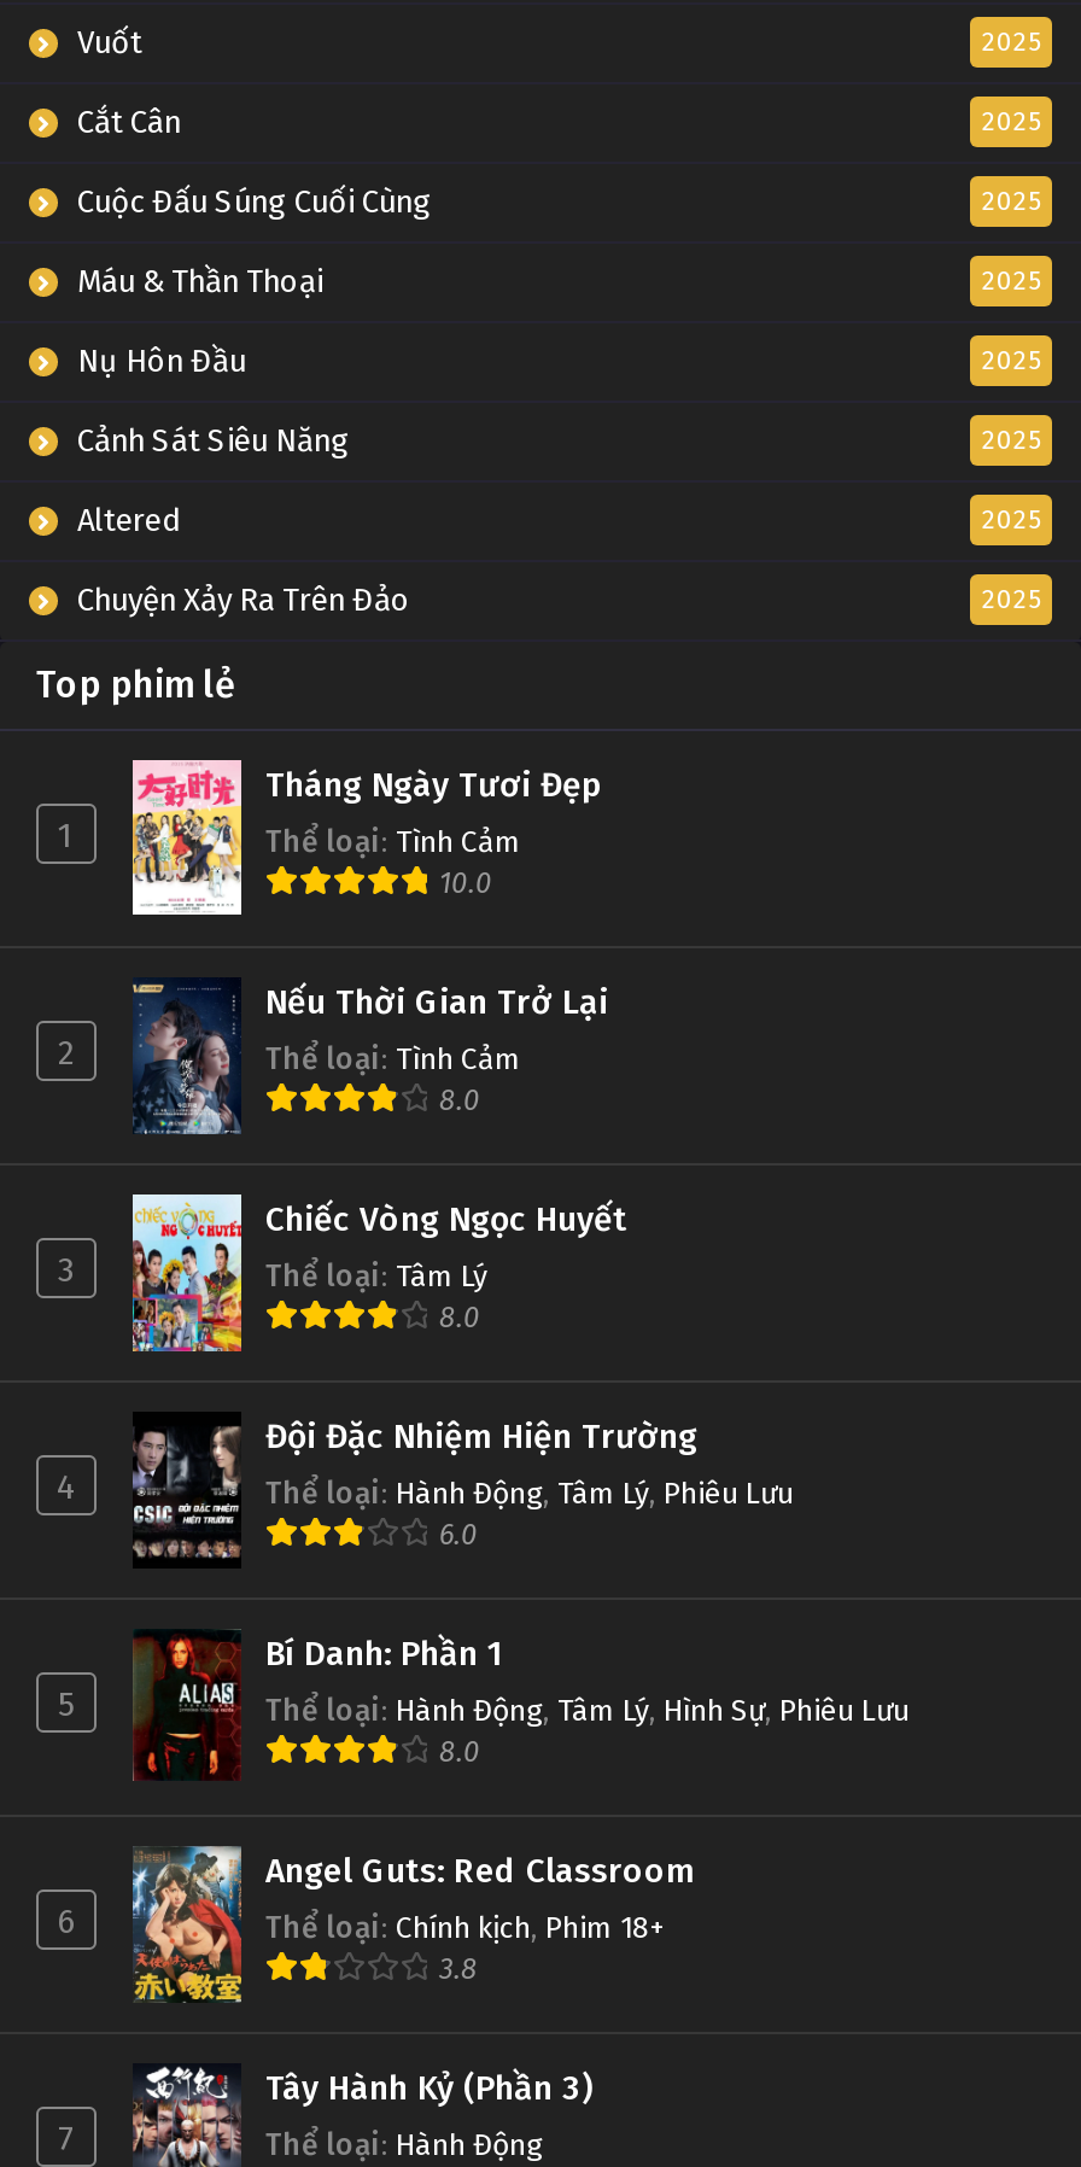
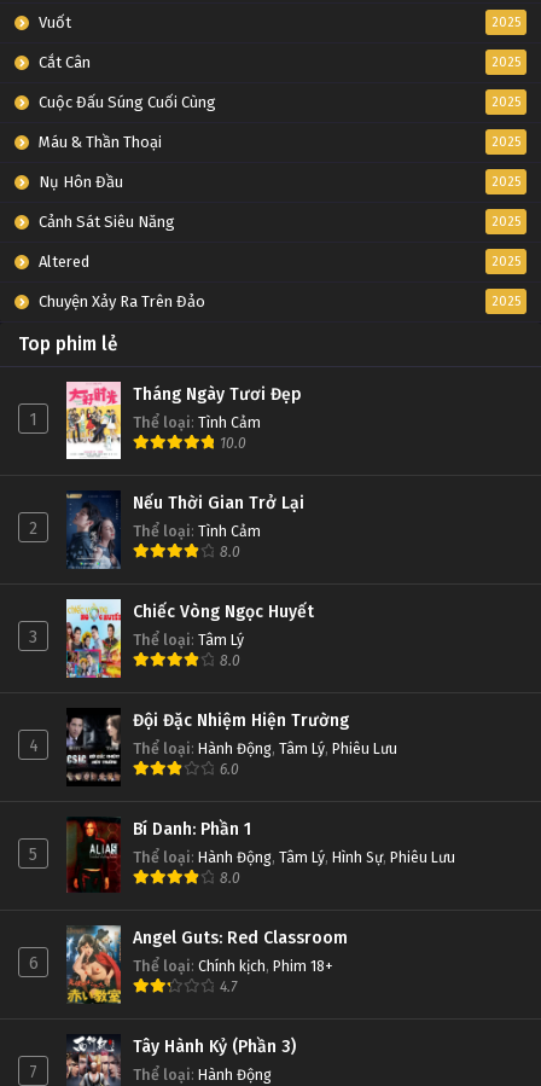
- 3.8
+ 4.7
